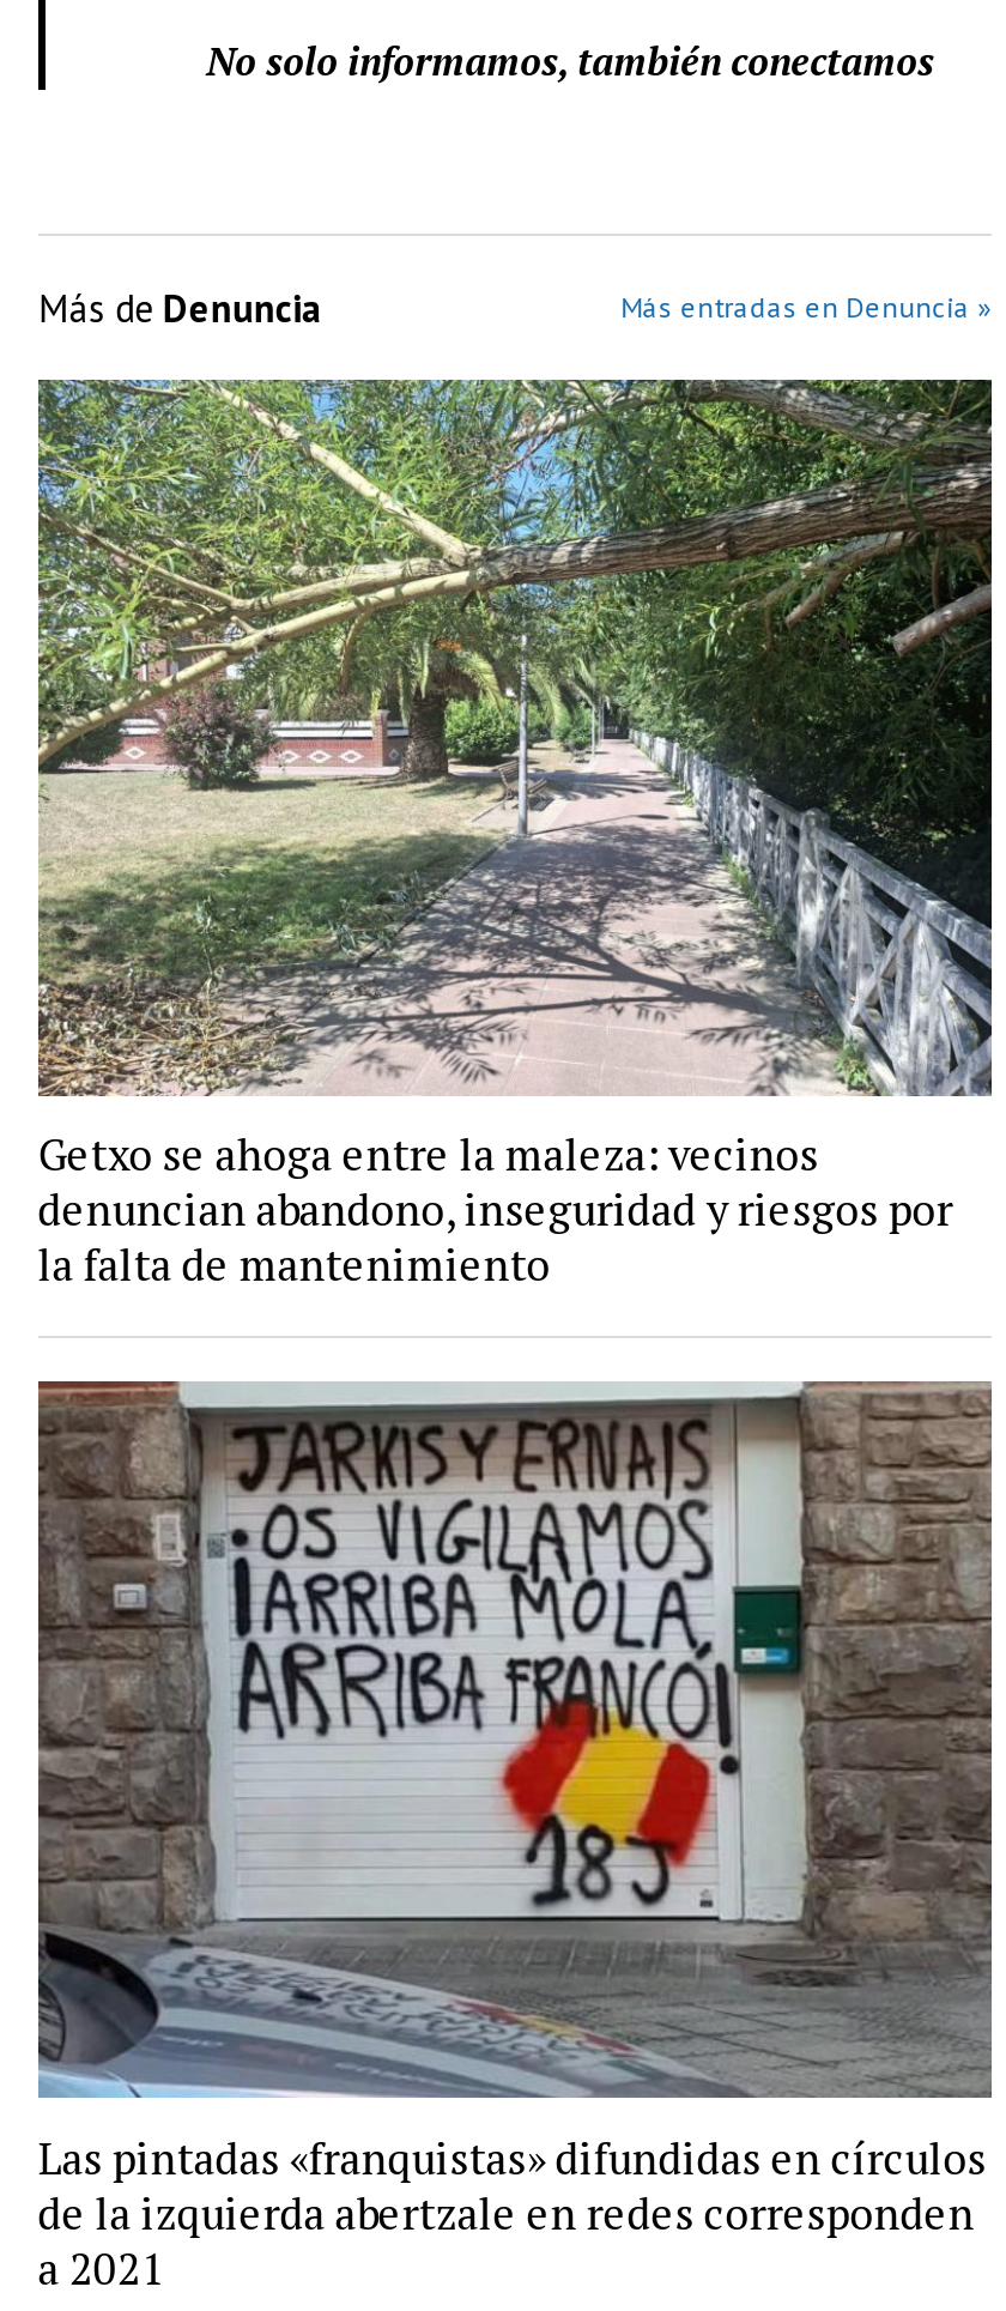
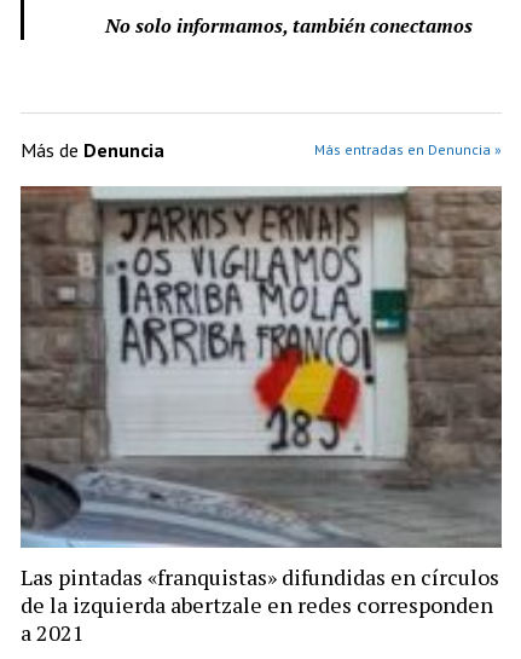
- [image]
- Getxo se ahoga entre la maleza: vecinos
- denuncian abandono, inseguridad y riesgos por
- la falta de mantenimiento
